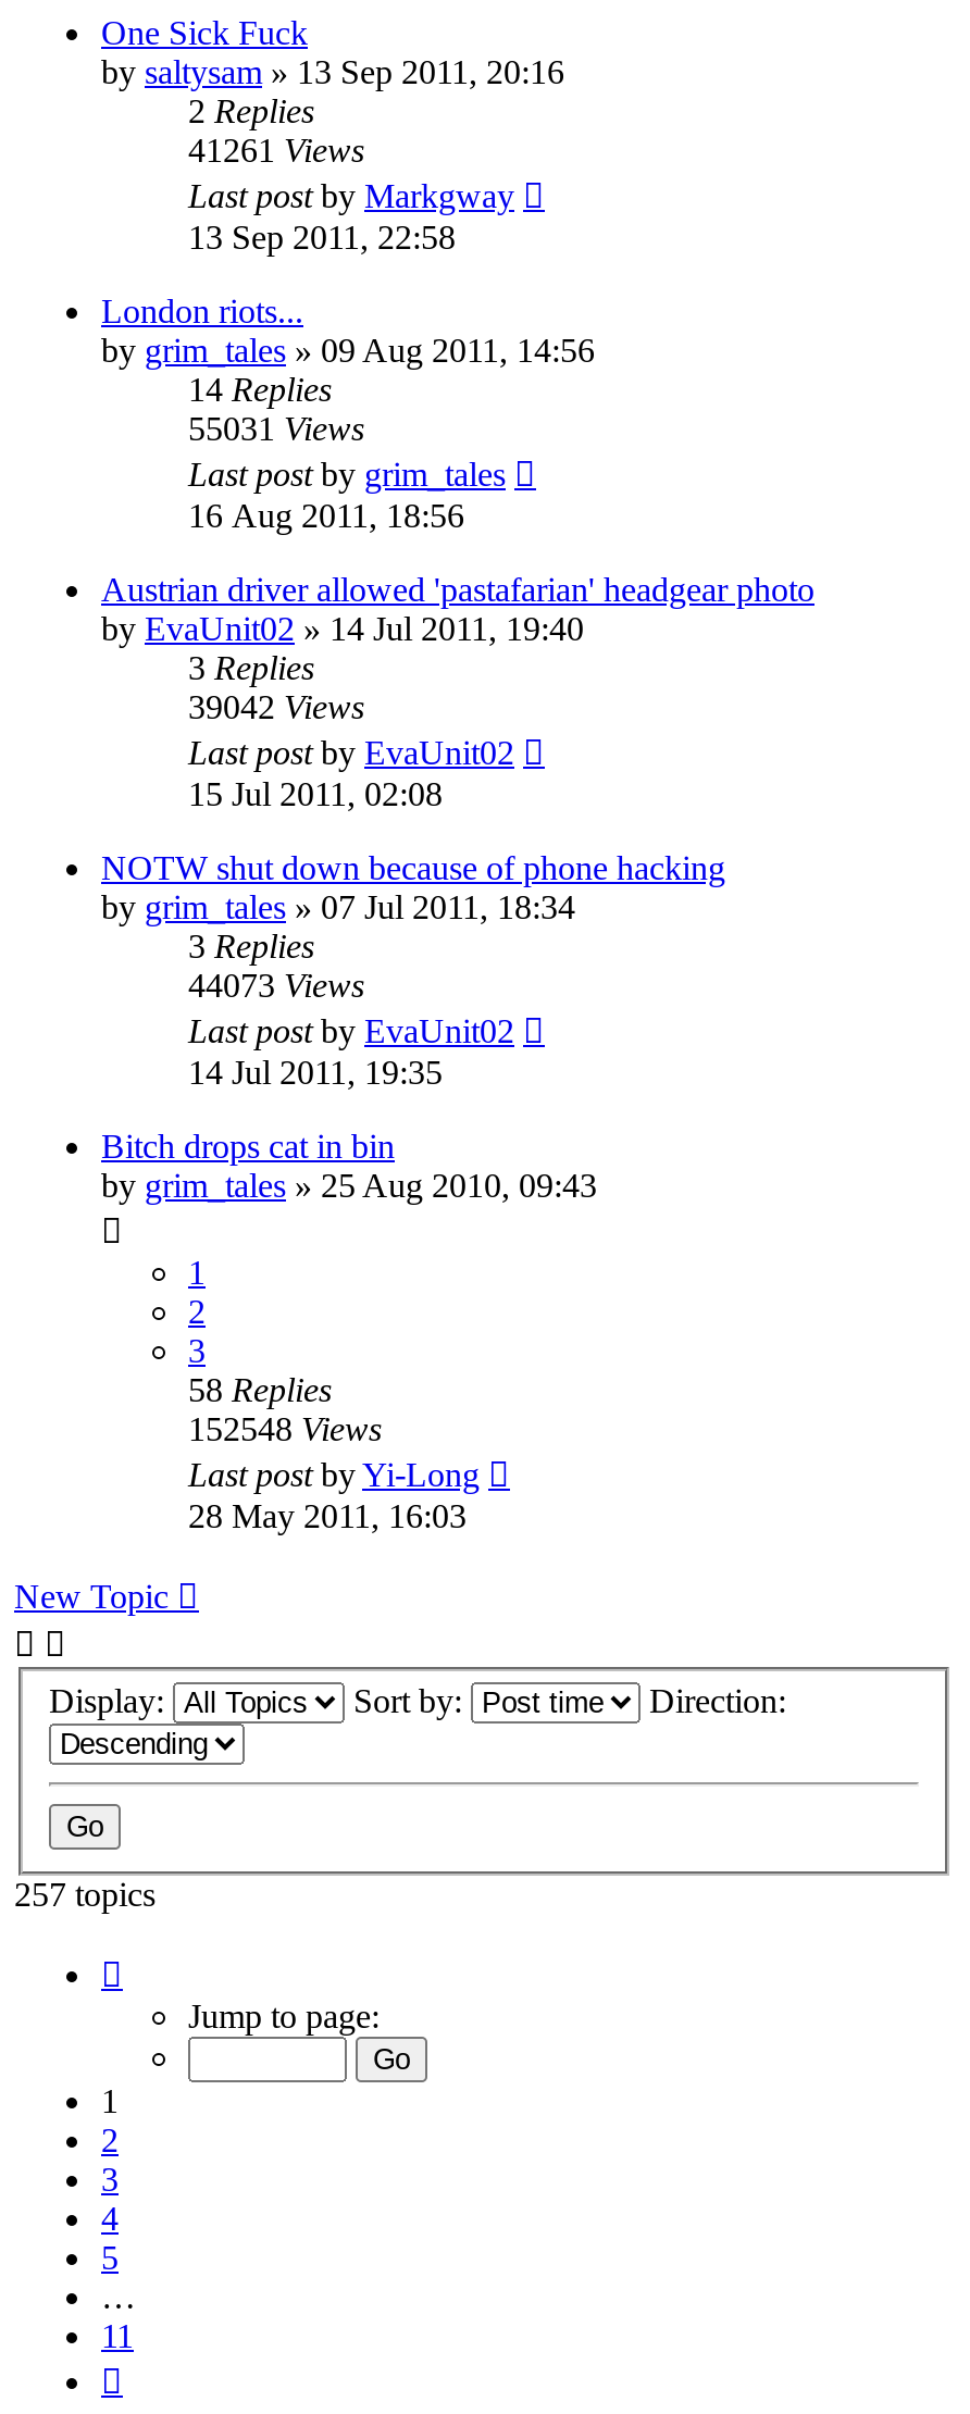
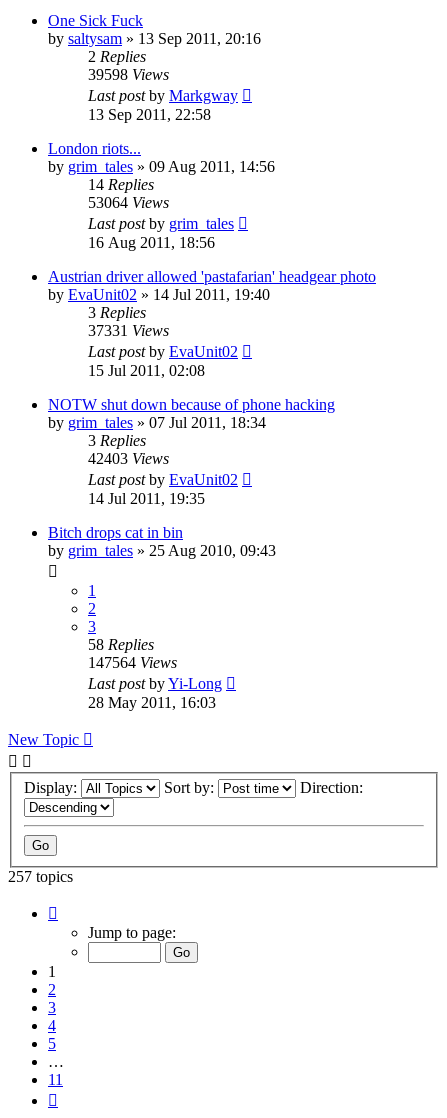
- 41261 Views
+ 39598 Views

- 55031 Views
+ 53064 Views

- 39042 Views
+ 37331 Views

- 44073 Views
+ 42403 Views

- 152548 Views
+ 147564 Views
